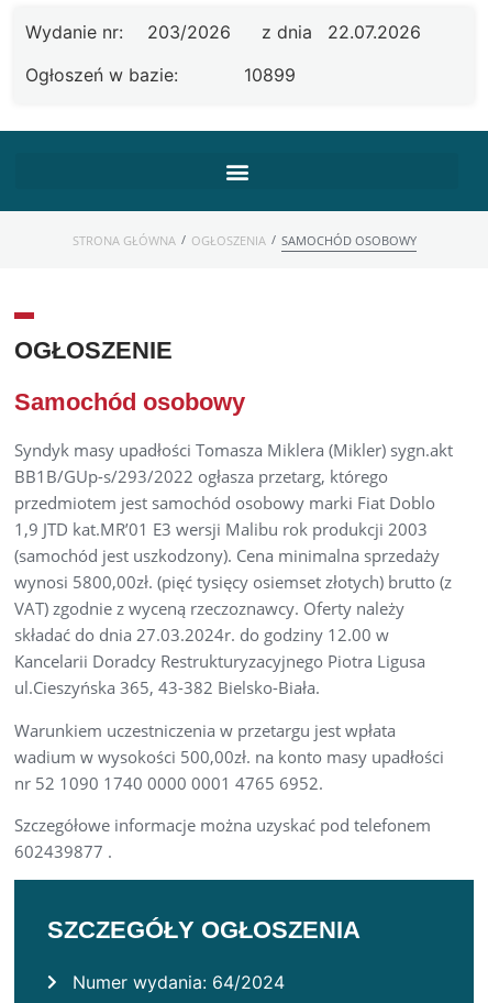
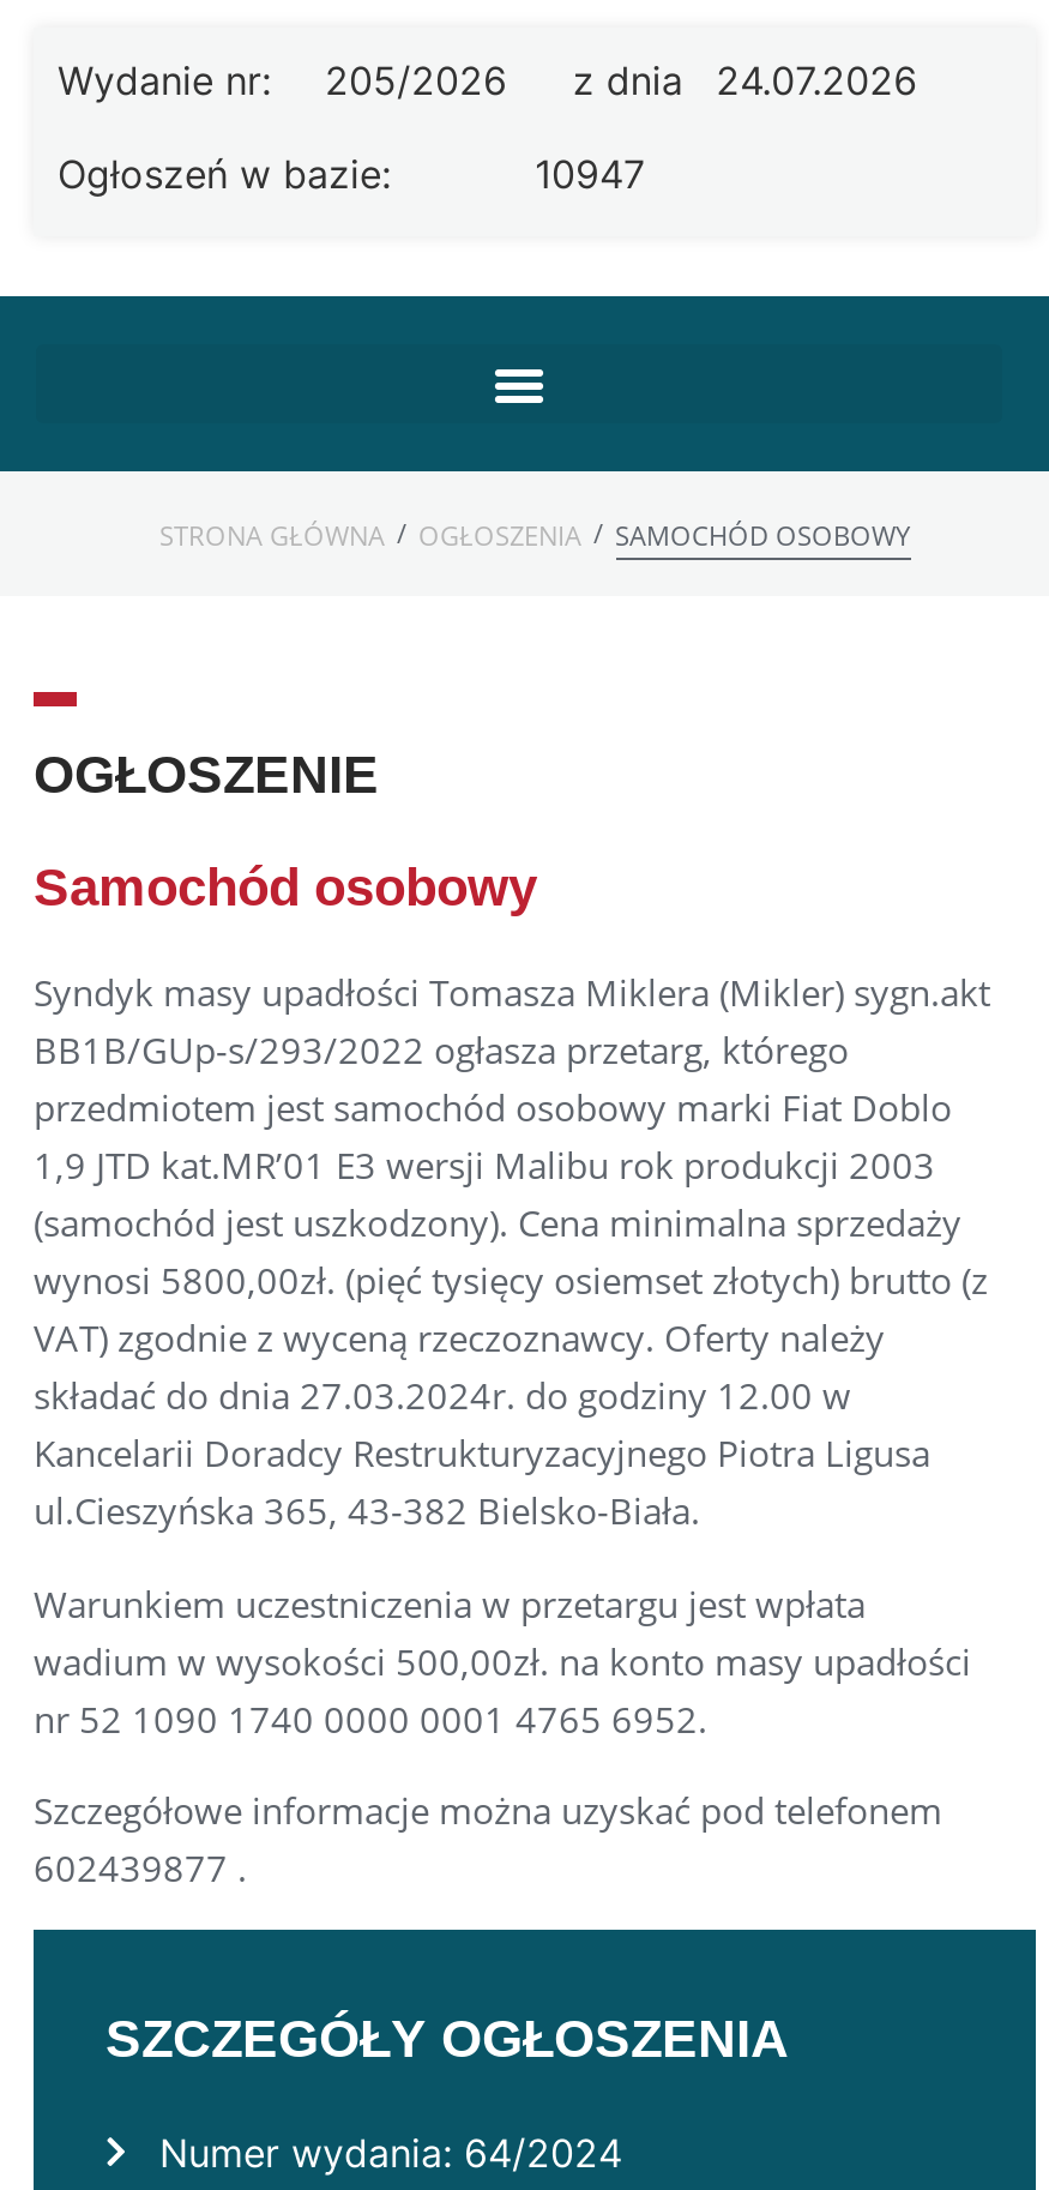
- 203/2026
+ 205/2026

- 22.07.2026
+ 24.07.2026

- 10899
+ 10947
